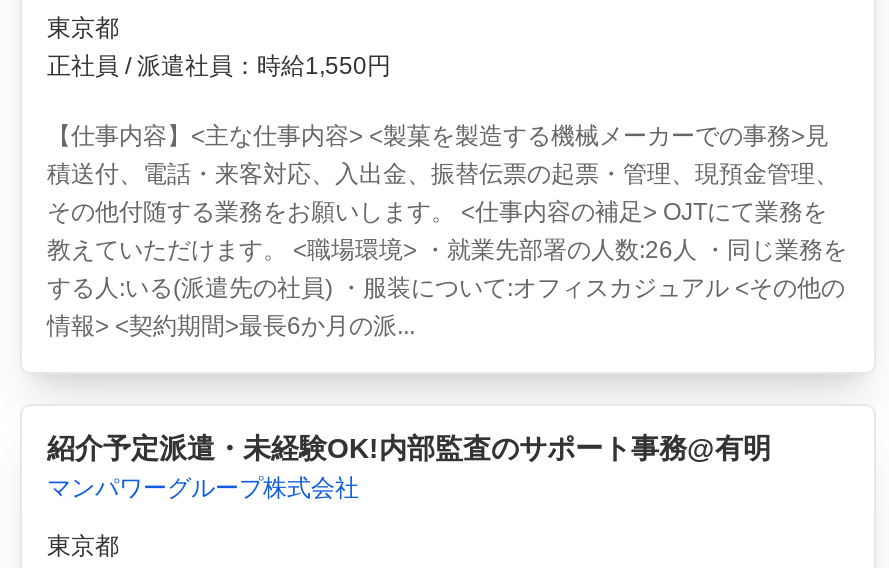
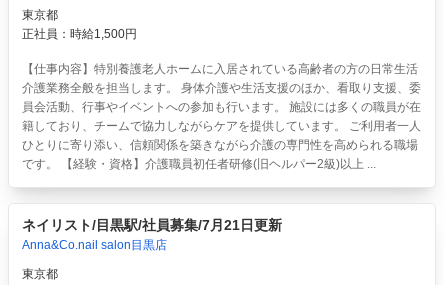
- 正社員 / 派遣社員：時給1,550円
+ 正社員：時給1,500円

- 【仕事内容】<主な仕事内容> <製菓を製造する機械メーカーでの事務>見
- 積送付、電話・来客対応、入出金、振替伝票の起票・管理、現預金管理、
- その他付随する業務をお願いします。 <仕事内容の補足> OJTにて業務を
- 教えていただけます。 <職場環境> ・就業先部署の人数:26人 ・同じ業務を
- する人:いる(派遣先の社員) ・服装について:オフィスカジュアル <その他の
- 情報> <契約期間>最長6か月の派...
+ 【仕事内容】特別養護老人ホームに入居されている高齢者の方の日常生活
+ 介護業務全般を担当します。 身体介護や生活支援のほか、看取り支援、委
+ 員会活動、行事やイベントへの参加も行います。 施設には多くの職員が在
+ 籍しており、チームで協力しながらケアを提供しています。 ご利用者一人
+ ひとりに寄り添い、信頼関係を築きながら介護の専門性を高められる職場
+ です。 【経験・資格】介護職員初任者研修(旧ヘルパー2級)以上 ...

- 紹介予定派遣・未経験OK!内部監査のサポート事務@有明
- マンパワーグループ株式会社
+ ネイリスト/目黒駅/社員募集/7月21日更新
+ Anna&Co.nail salon目黒店
